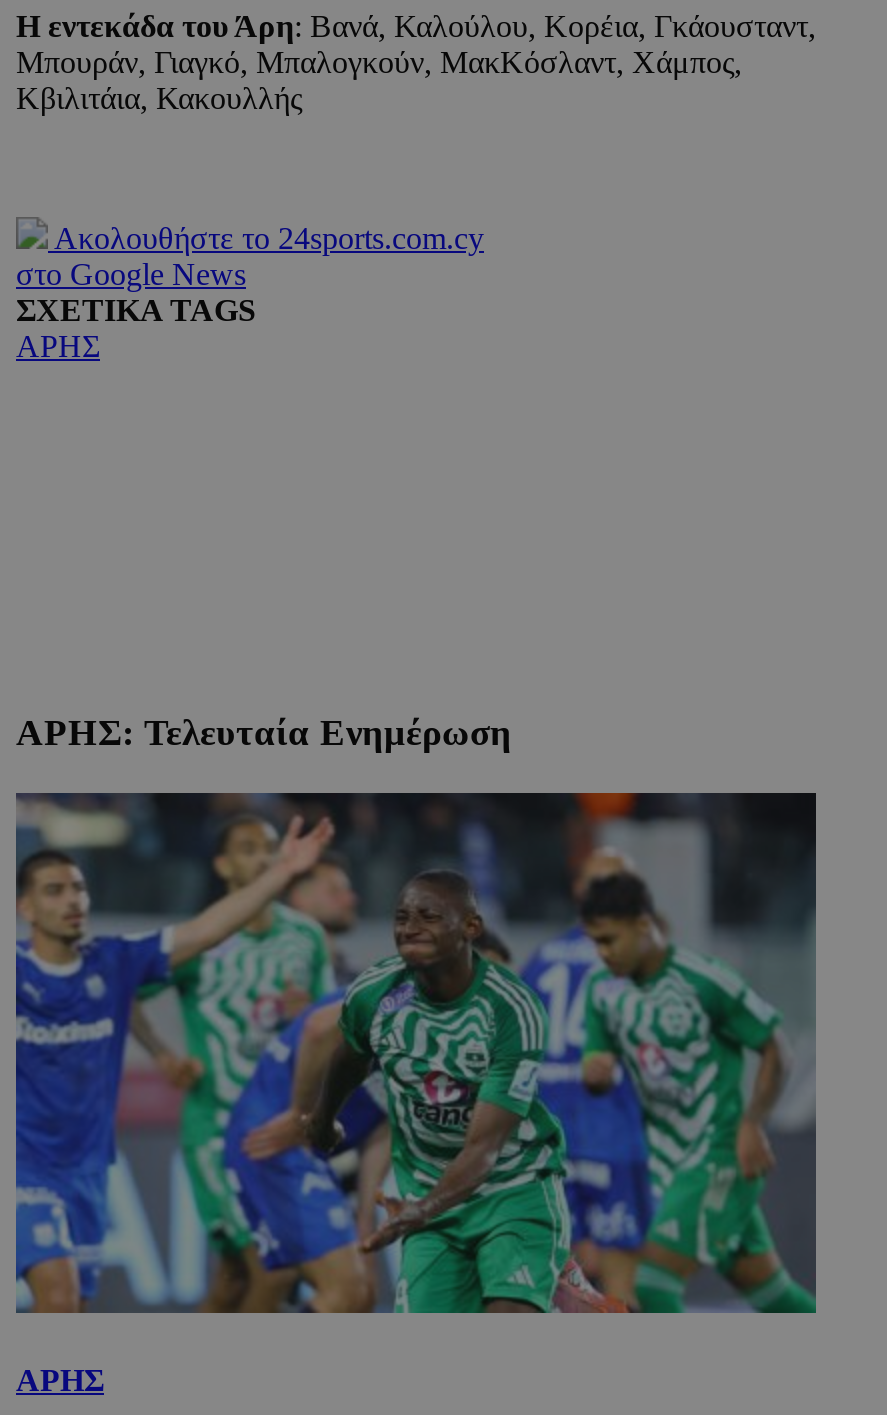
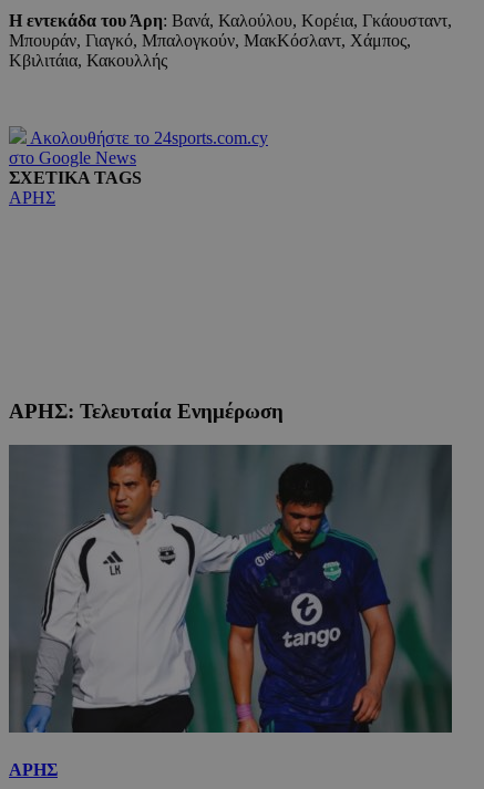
- [image]
+ [image]
